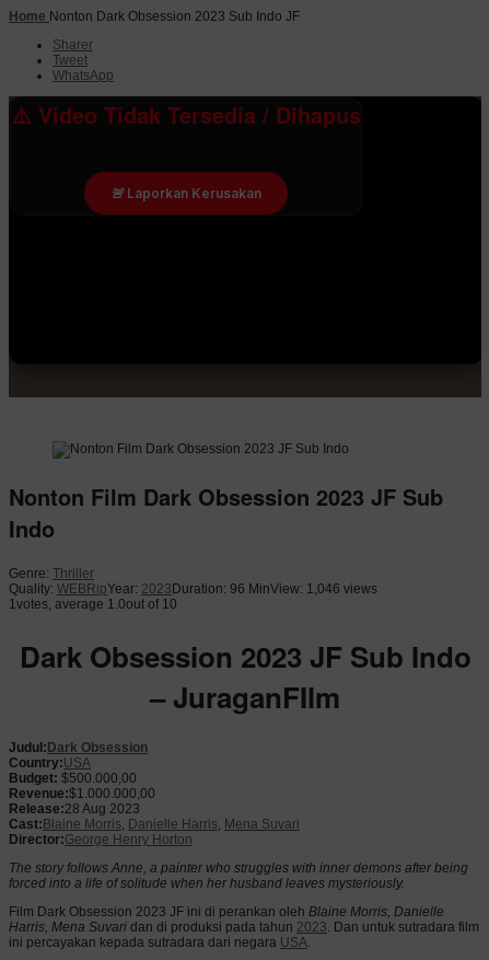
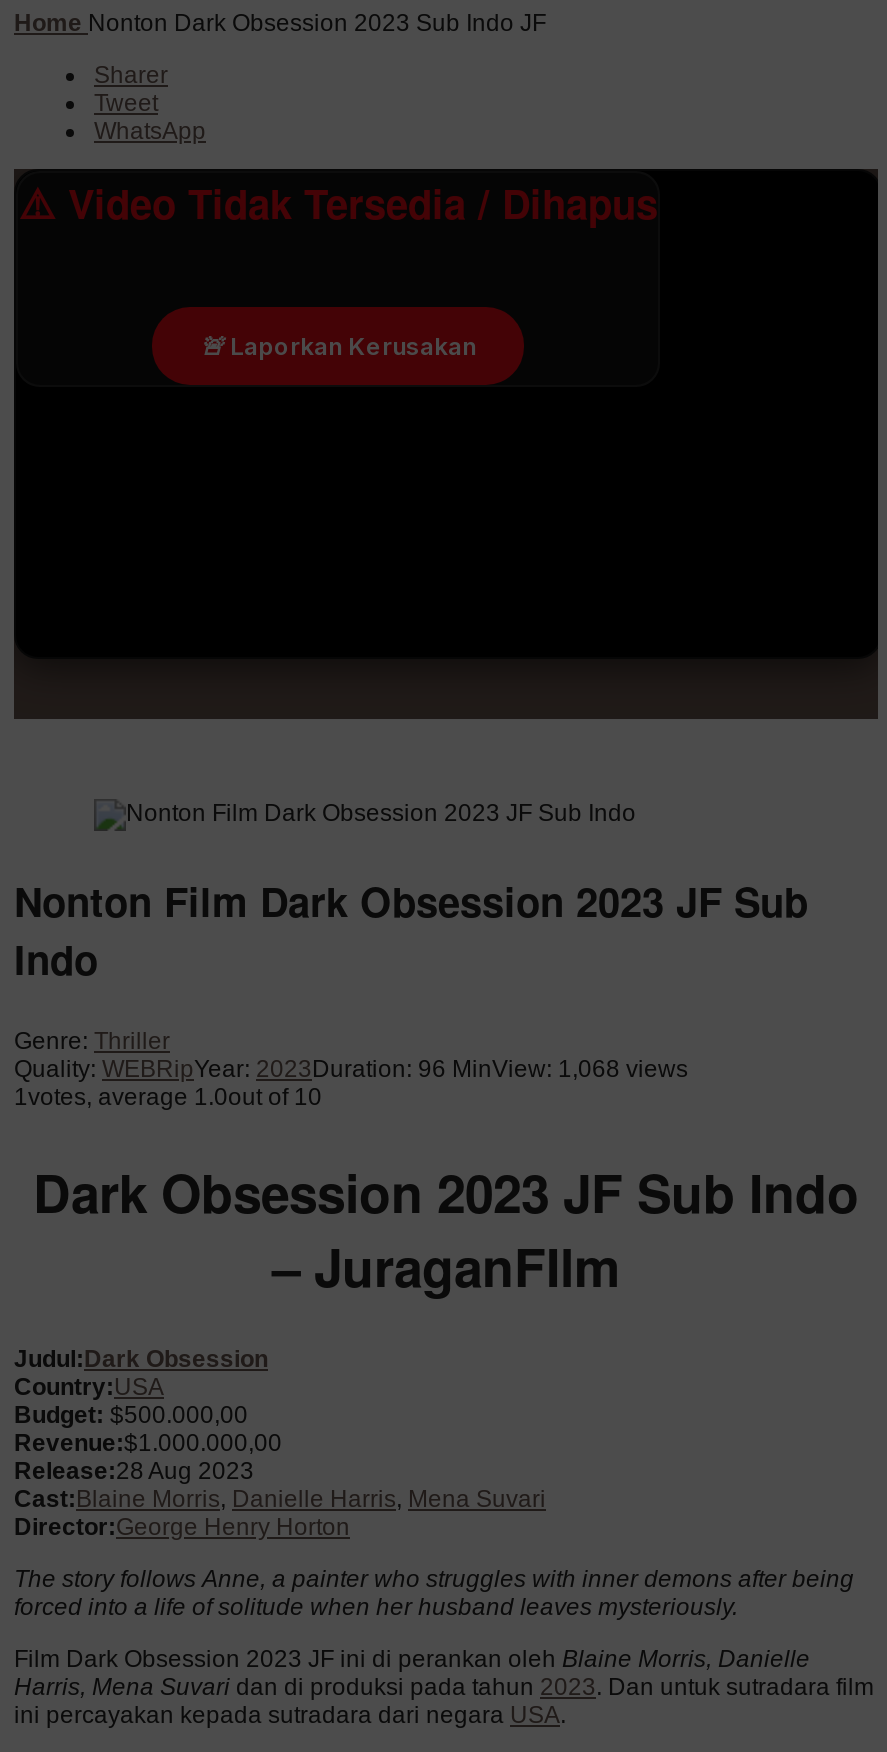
- Quality: WEBRipYear: 2023Duration: 96 MinView: 1,046 views
+ Quality: WEBRipYear: 2023Duration: 96 MinView: 1,068 views
